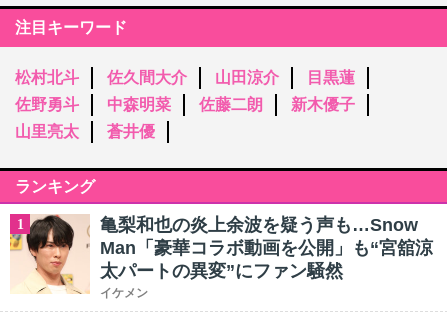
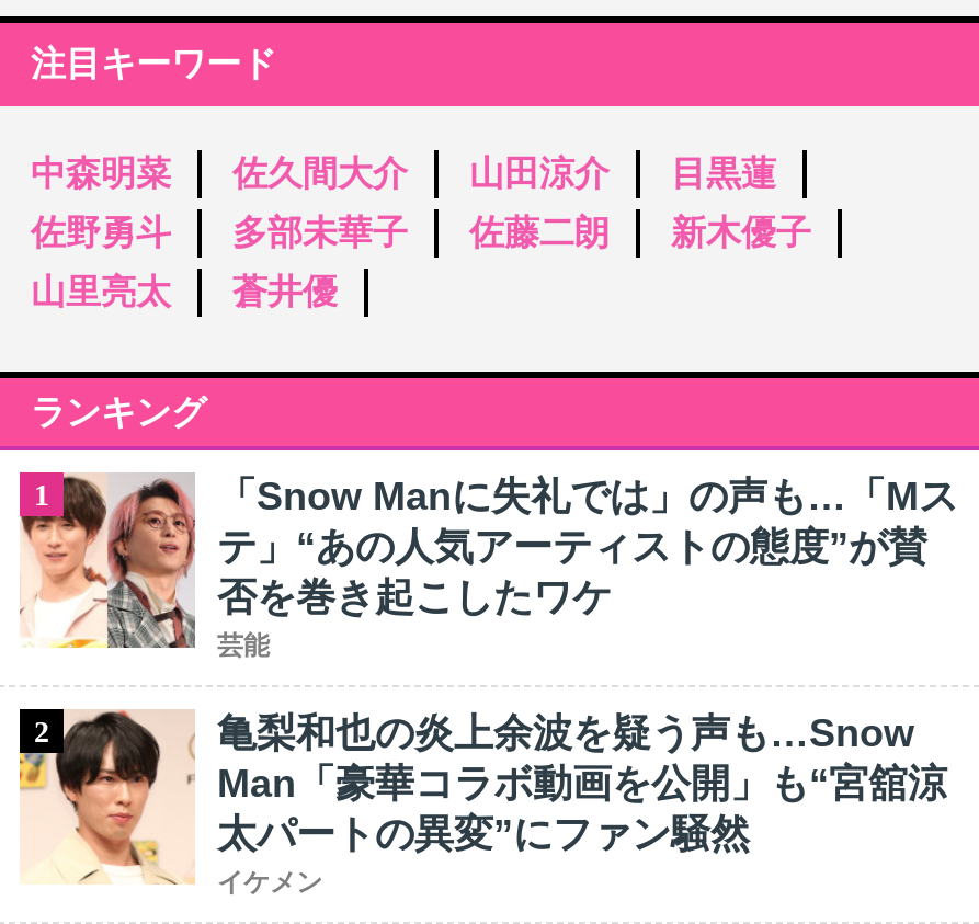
- 松村北斗

moved up: 中森明菜

+ 多部未華子

+ [image]
+ 「Snow Manに失礼では」の声も…「Mス
+ テ」“あの人気アーティストの態度”が賛
+ 否を巻き起こしたワケ
+ 芸能
+ 2
